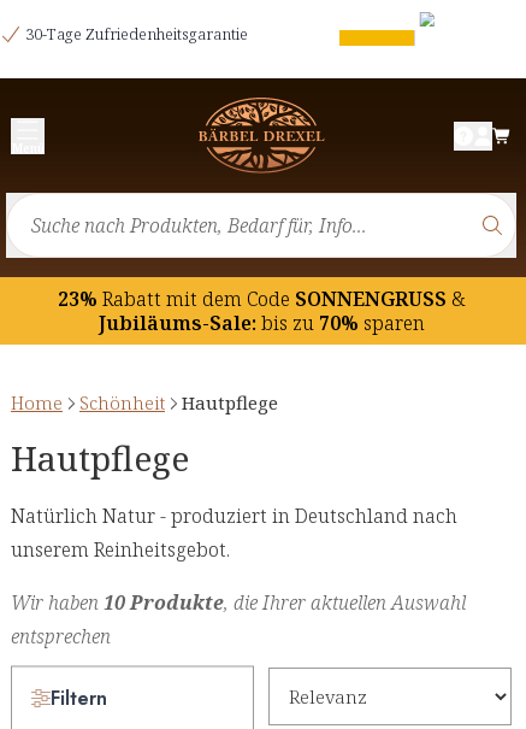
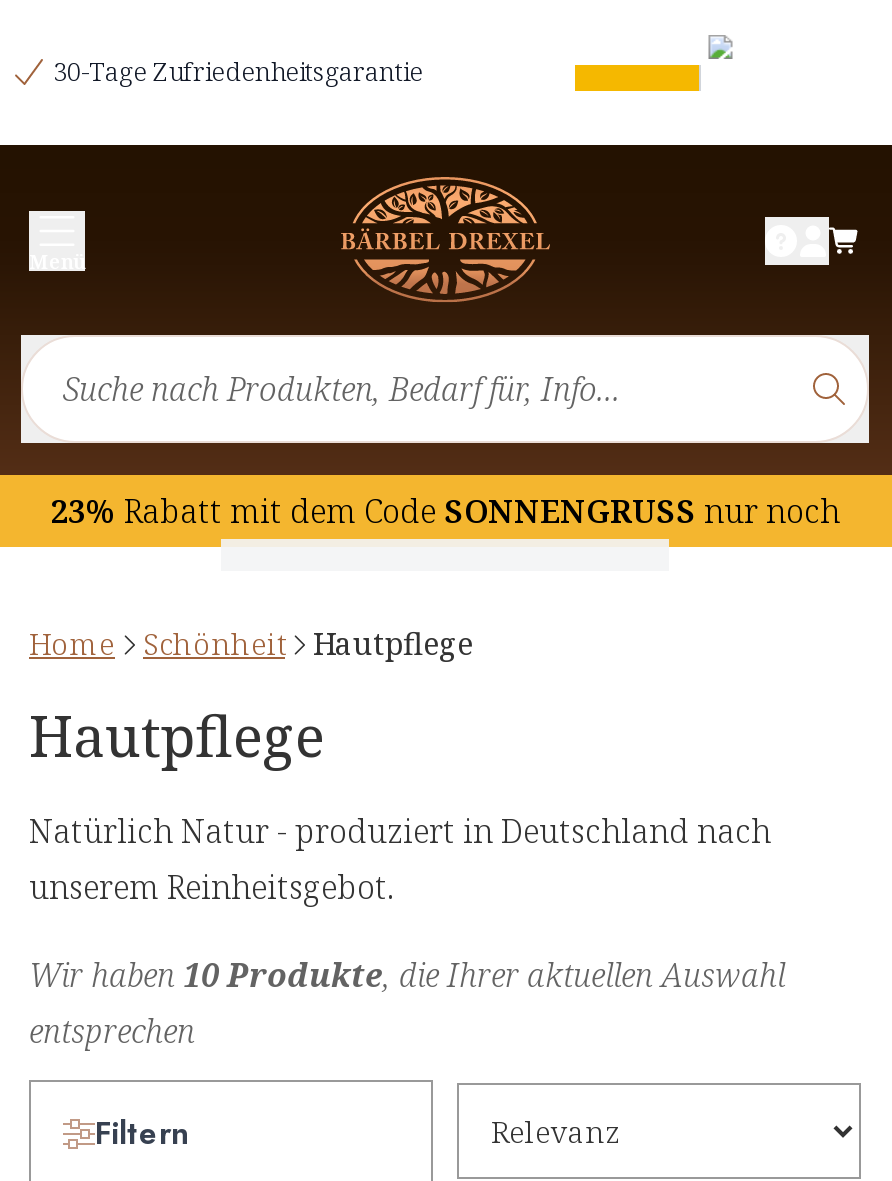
- 23% Rabatt mit dem Code SONNENGRUSS &
- Jubiläums-Sale: bis zu 70% sparen
+ 23% Rabatt mit dem Code SONNENGRUSS nur noch
